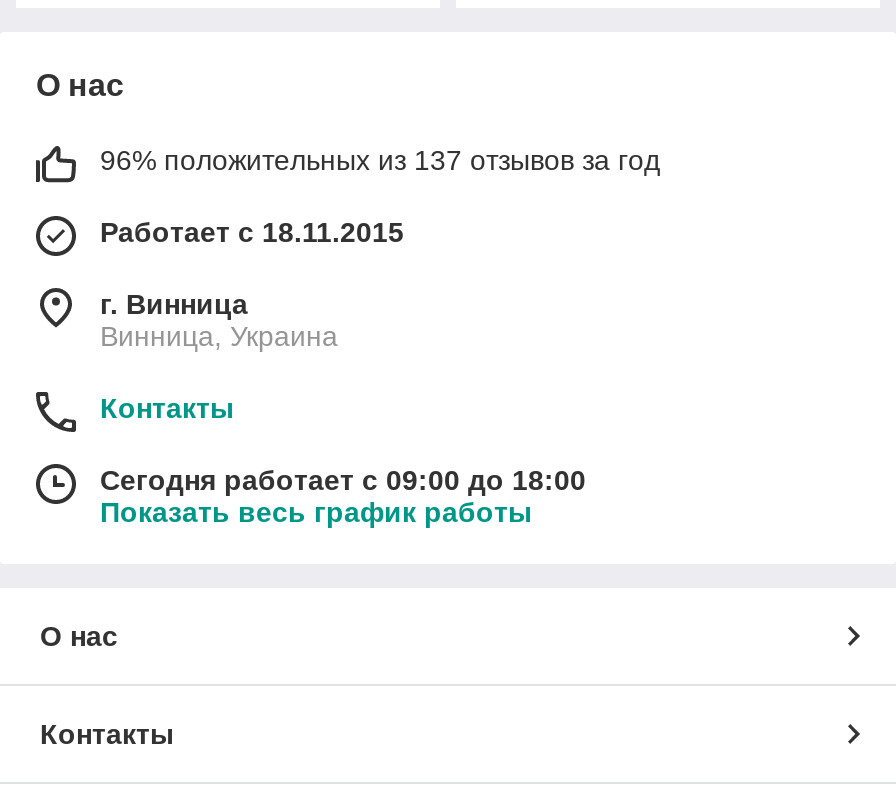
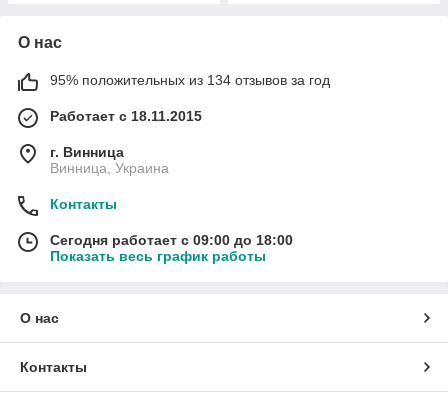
- 96% положительных из 137 отзывов за год
+ 95% положительных из 134 отзывов за год
